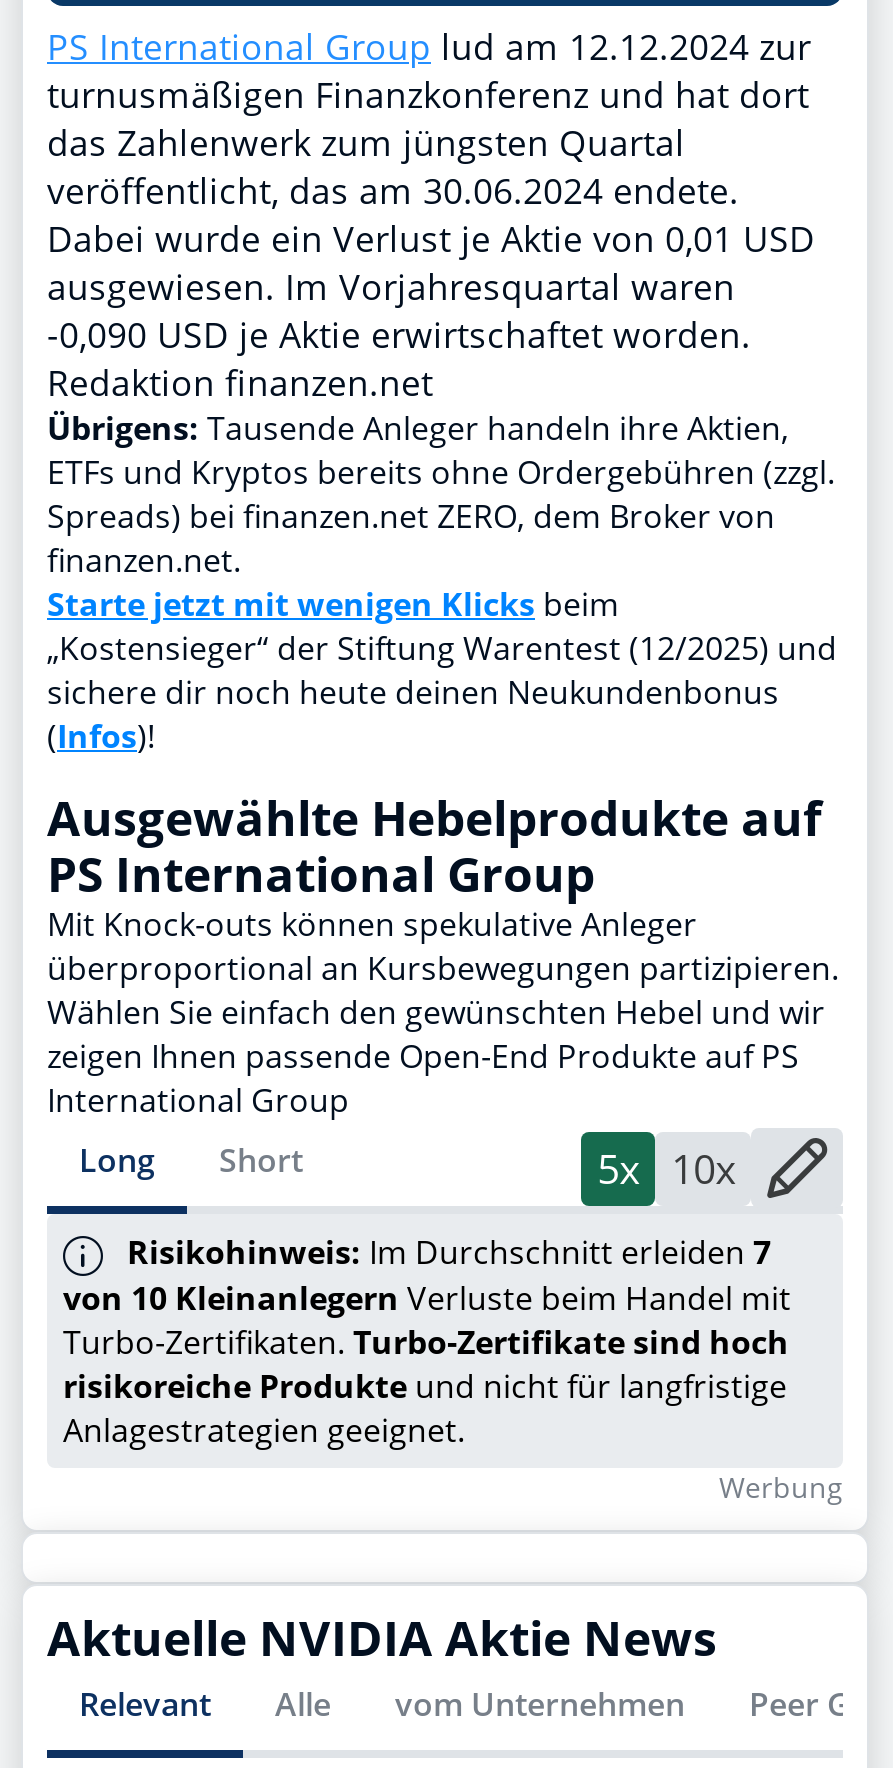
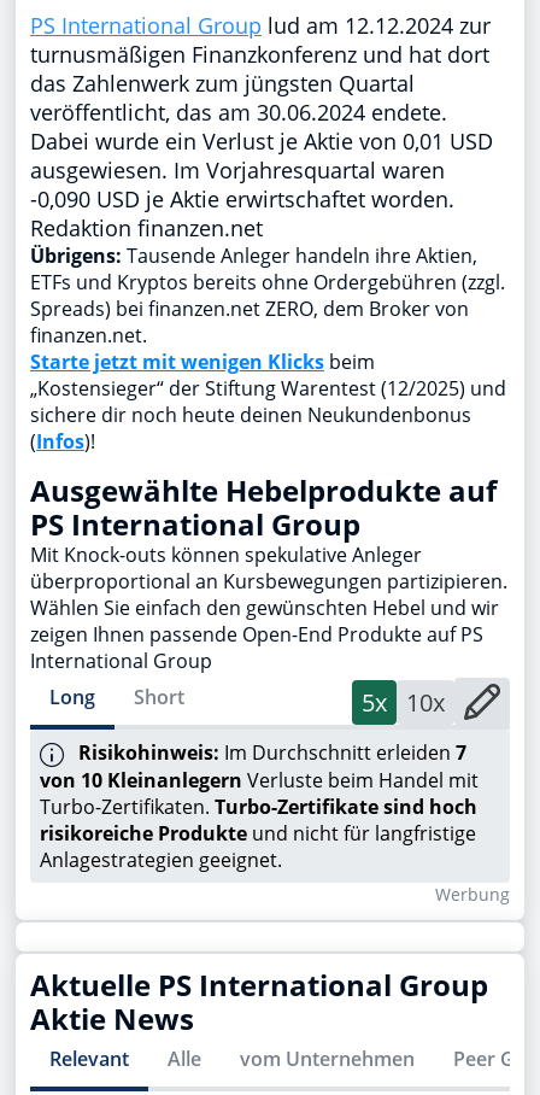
- Aktuelle NVIDIA Aktie News
+ Aktuelle PS International Group
+ Aktie News
